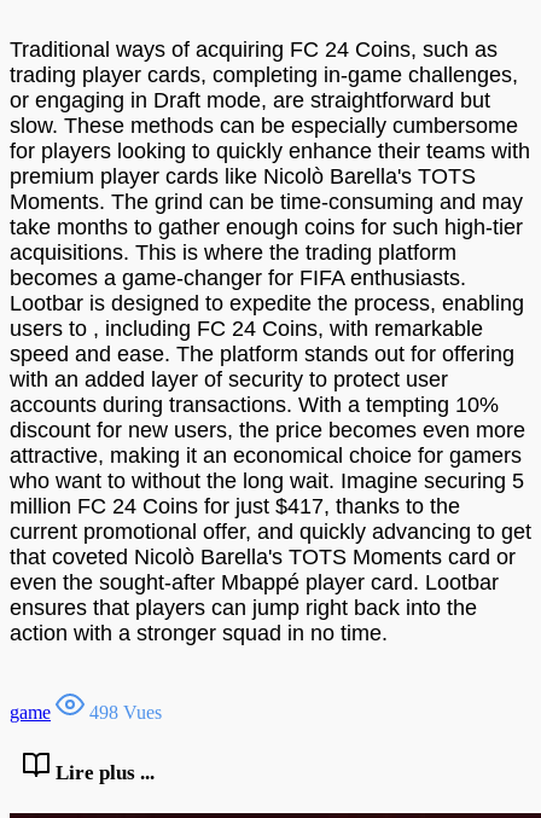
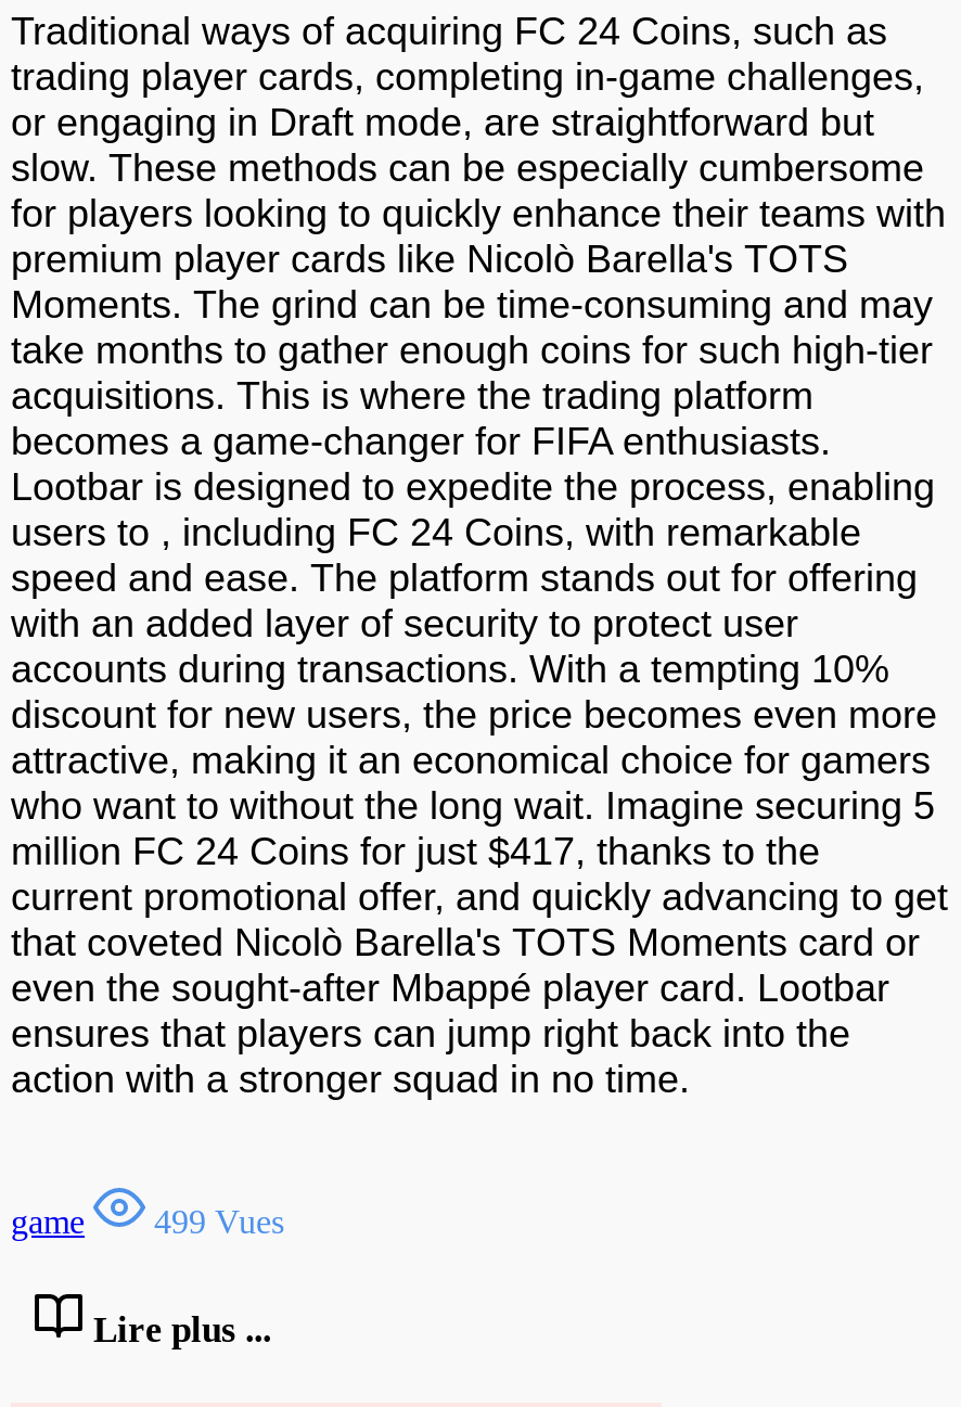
- game 498 Vues
+ game 499 Vues
